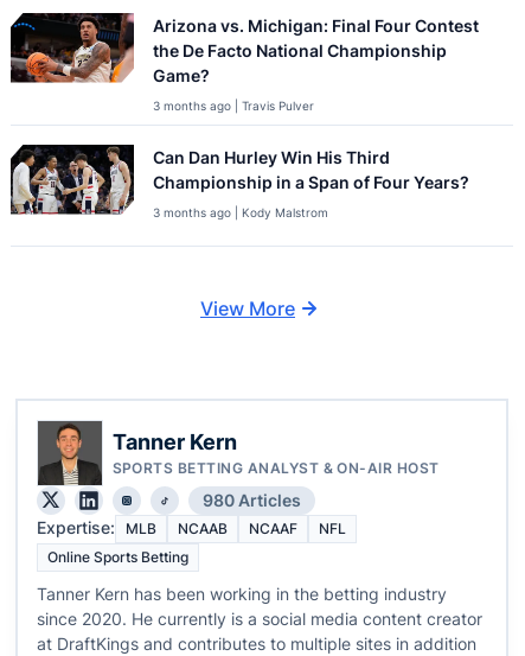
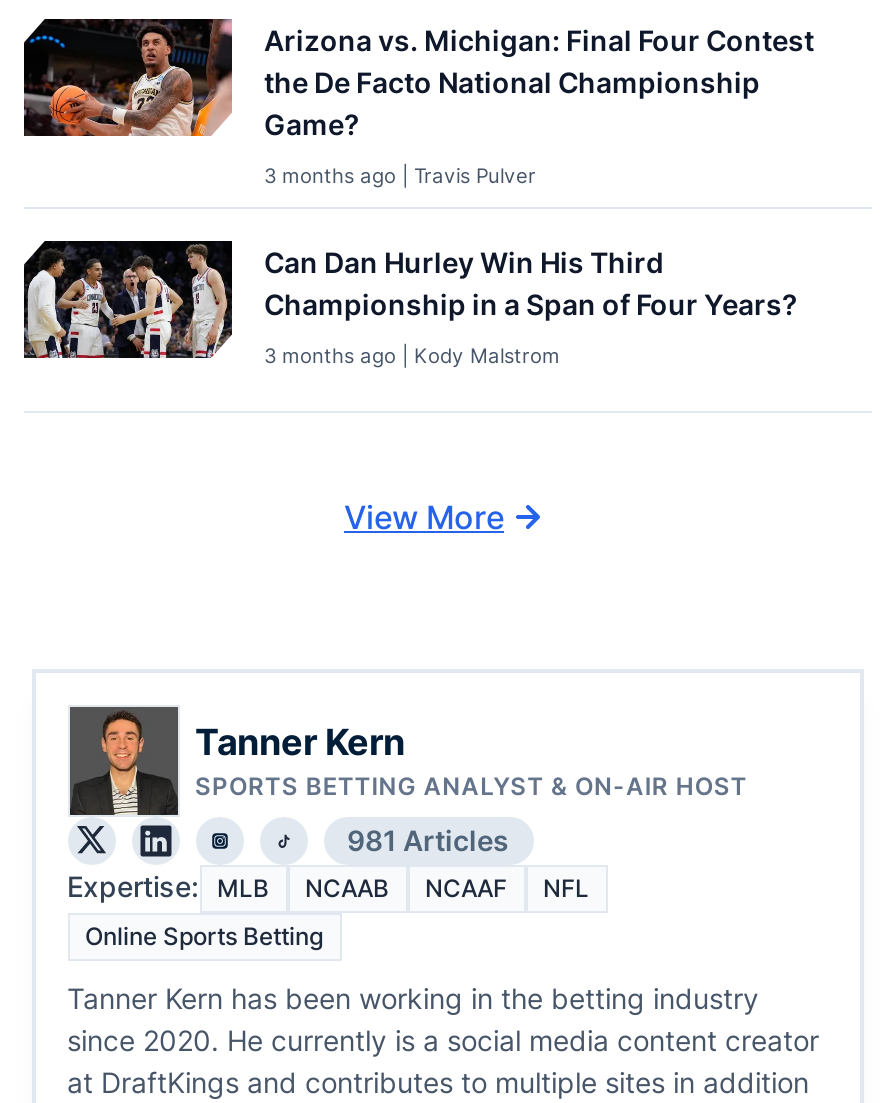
- 980 Articles
+ 981 Articles
